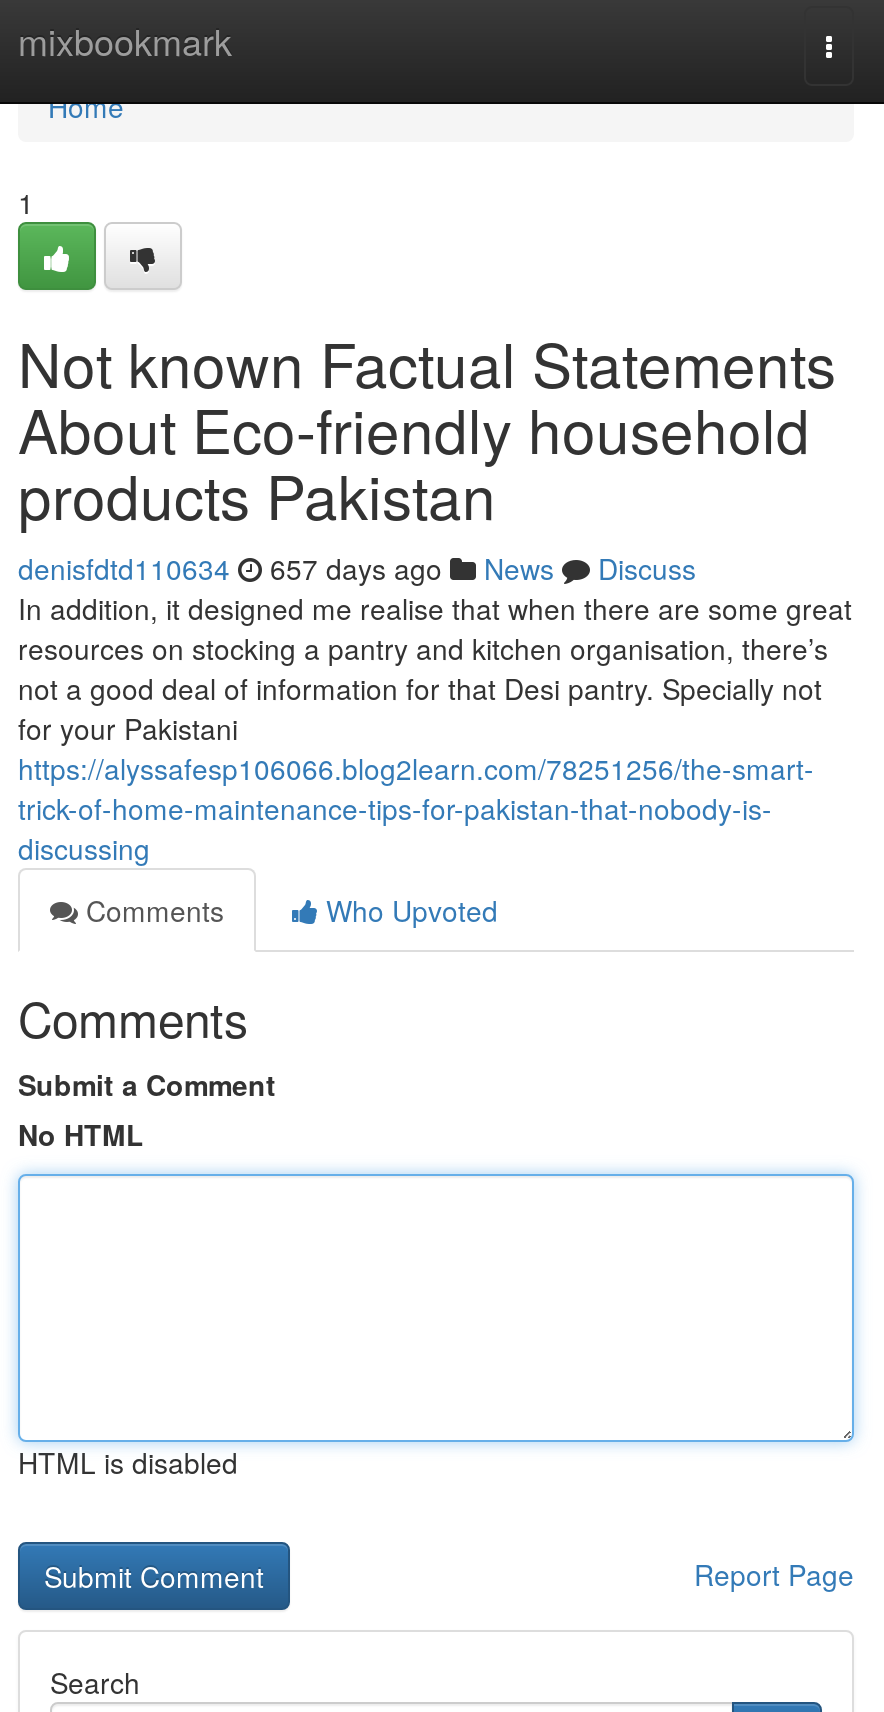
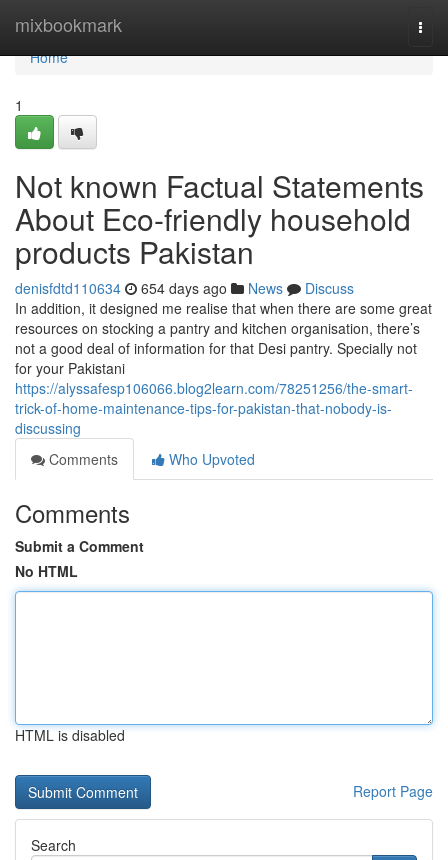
- denisfdtd110634 657 days ago News Discuss
+ denisfdtd110634 654 days ago News Discuss
